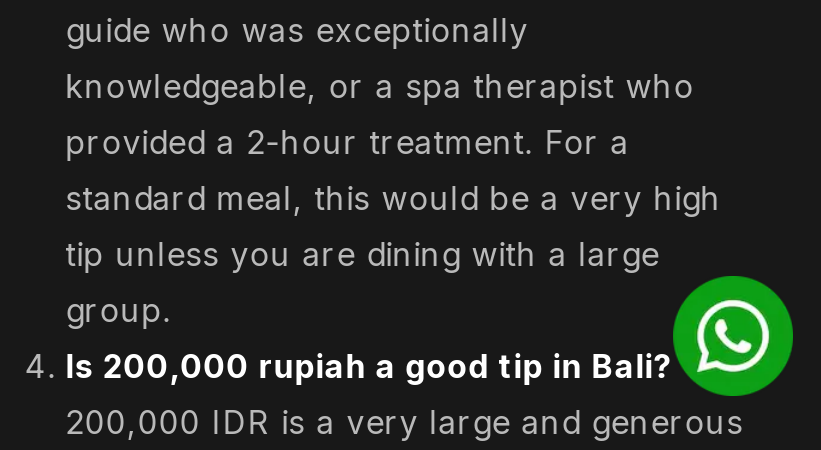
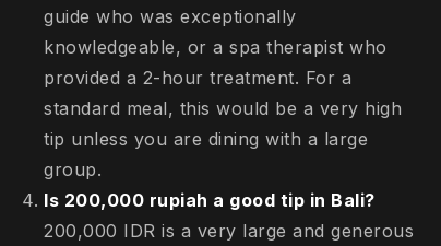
- [image]
